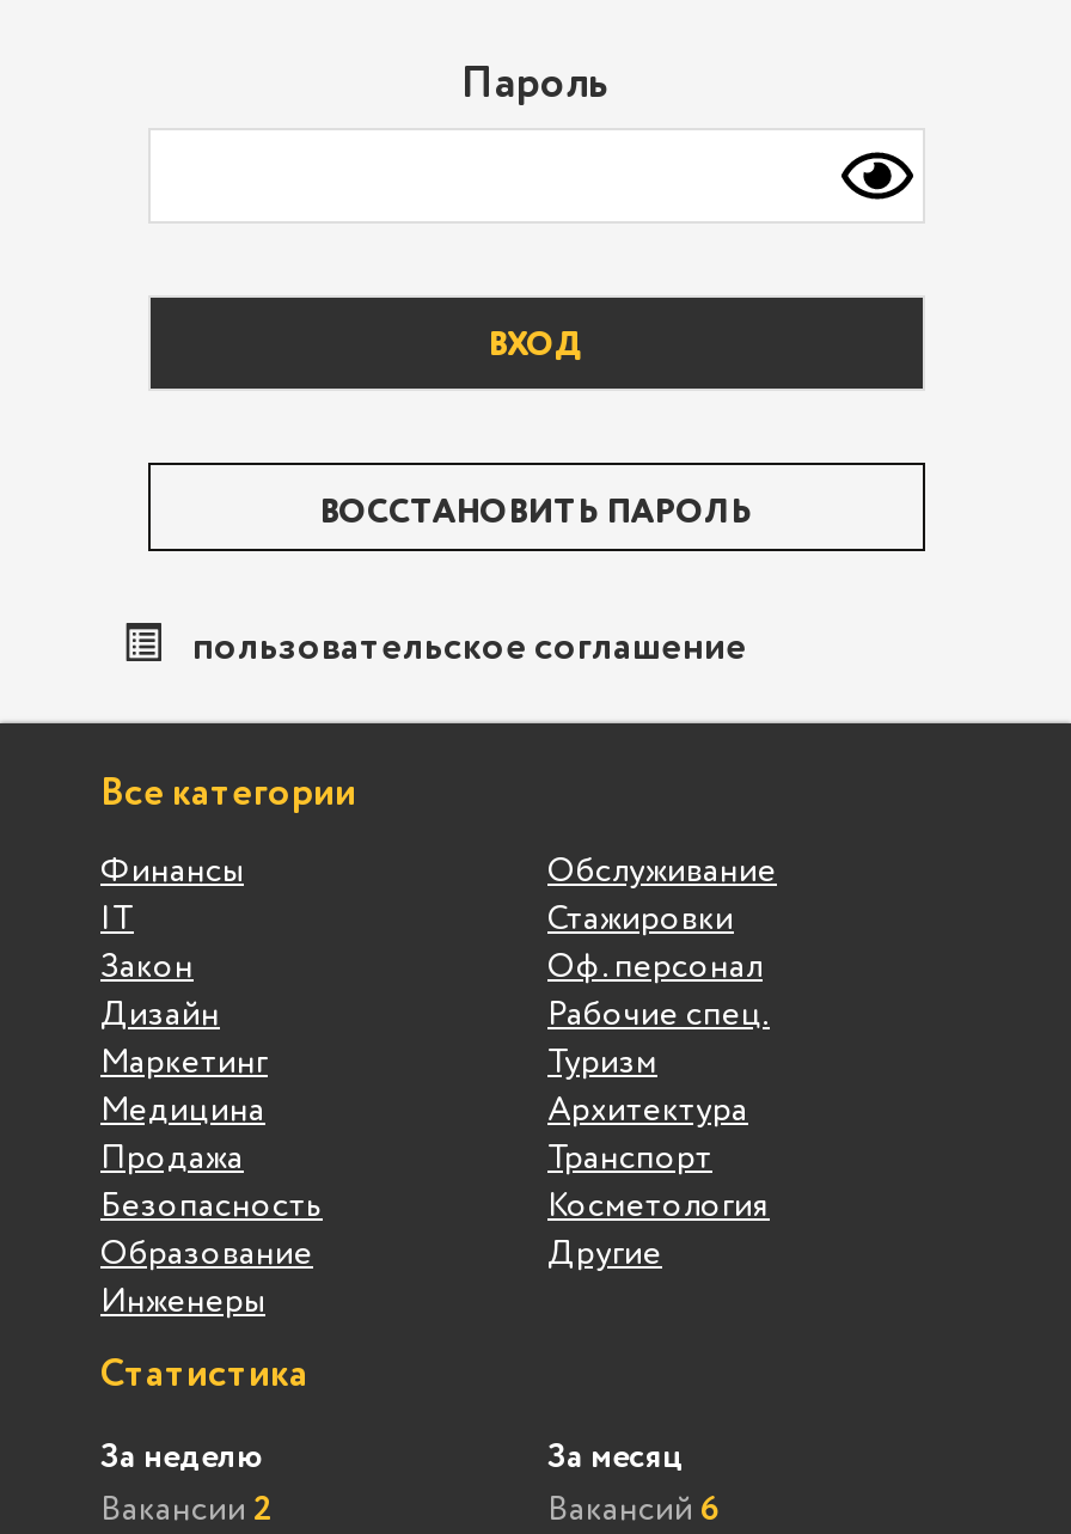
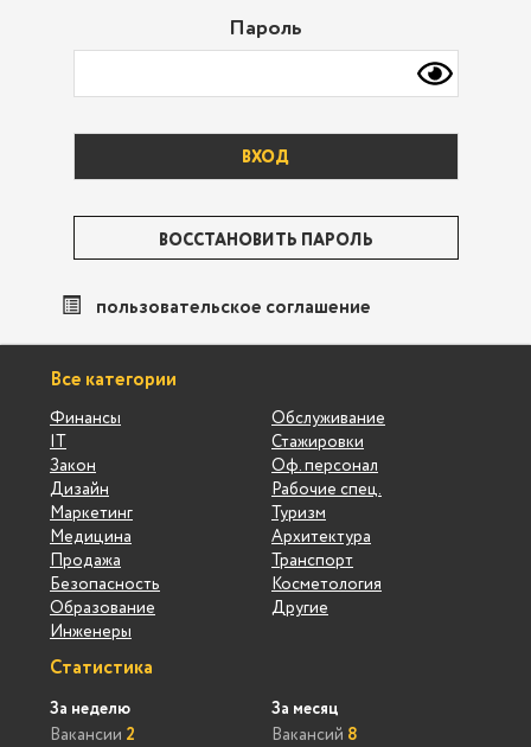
- Вакансий 6
+ Вакансий 8
